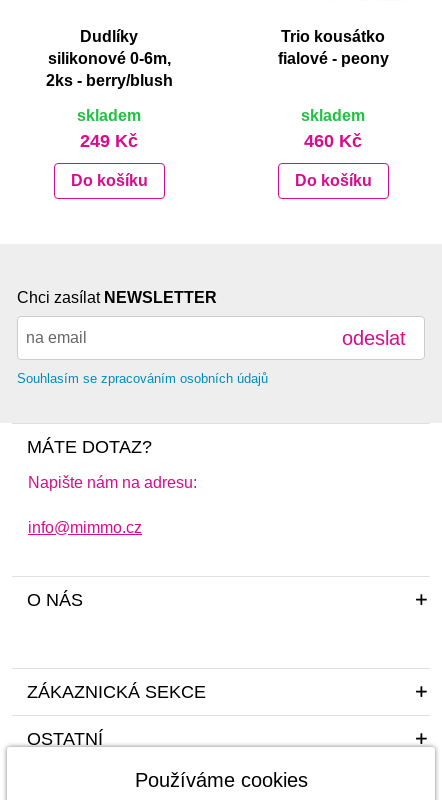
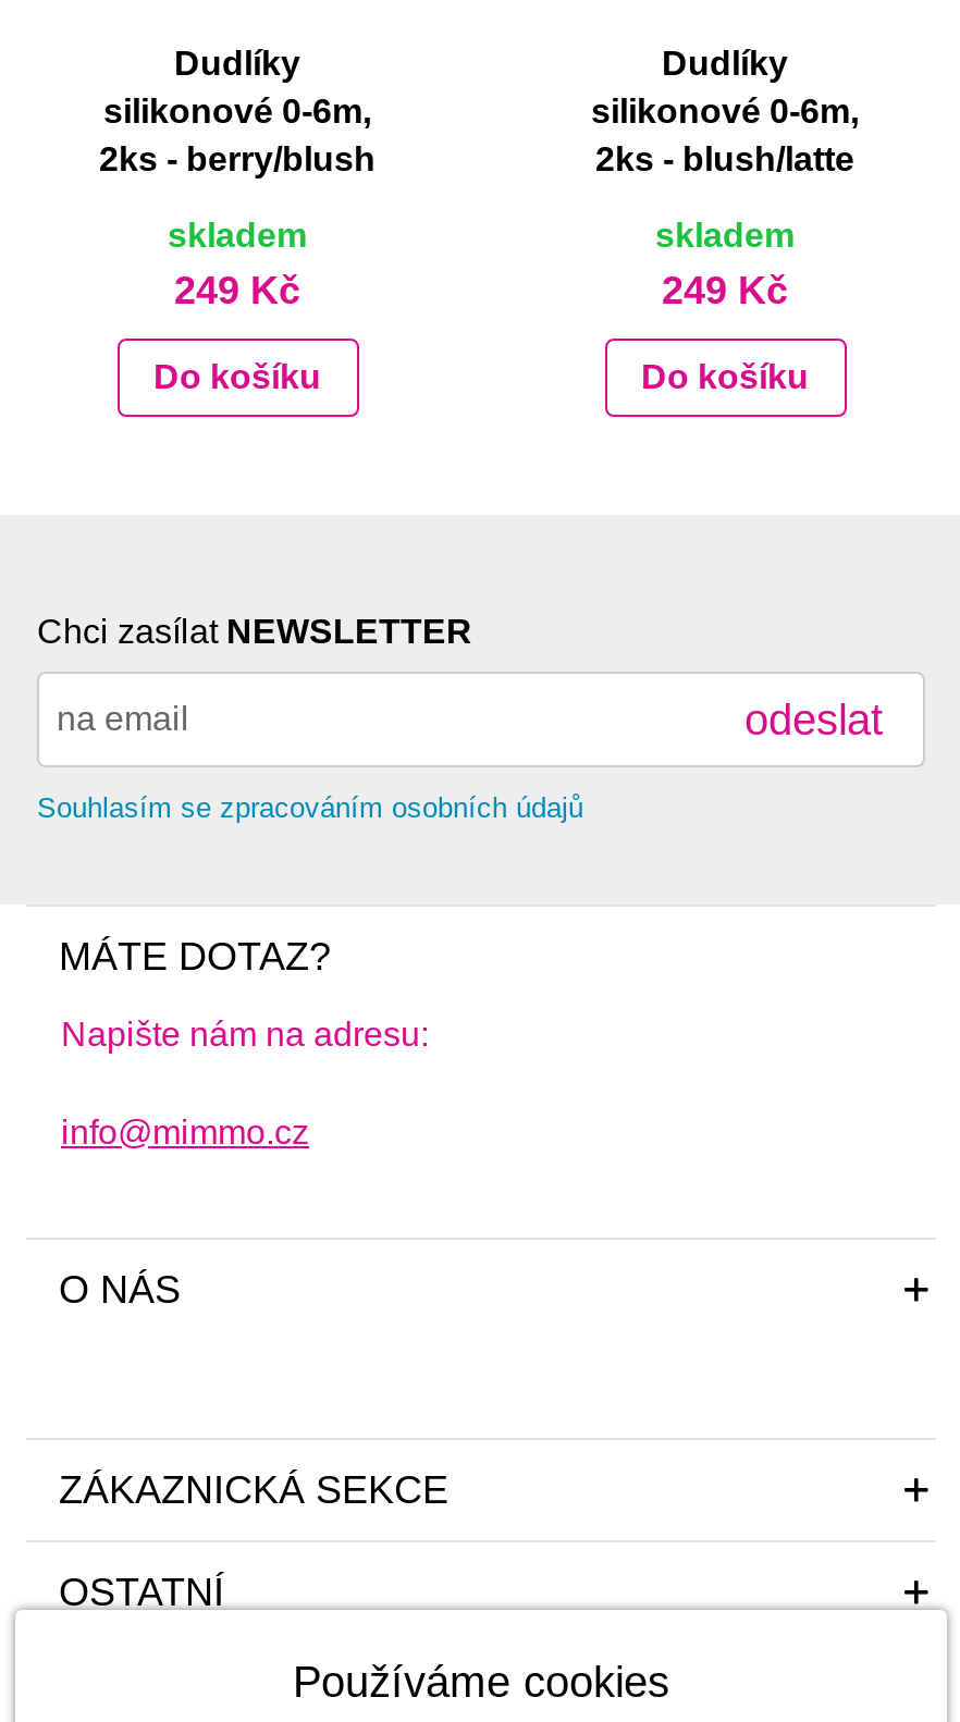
- Trio kousátko
- fialové - peony
+ Dudlíky
+ silikonové 0-6m,
+ 2ks - blush/latte

- 460 Kč
+ 249 Kč
